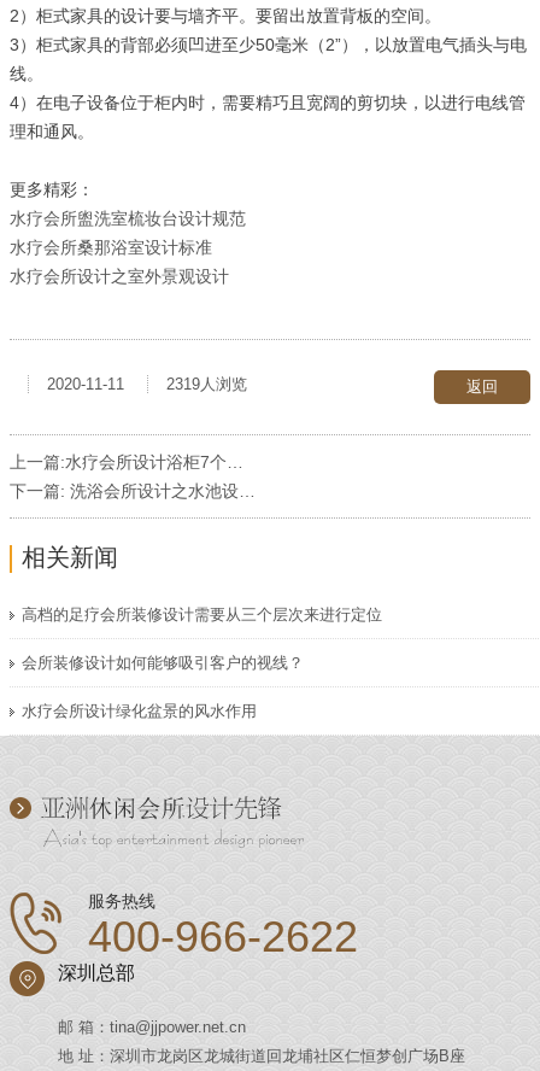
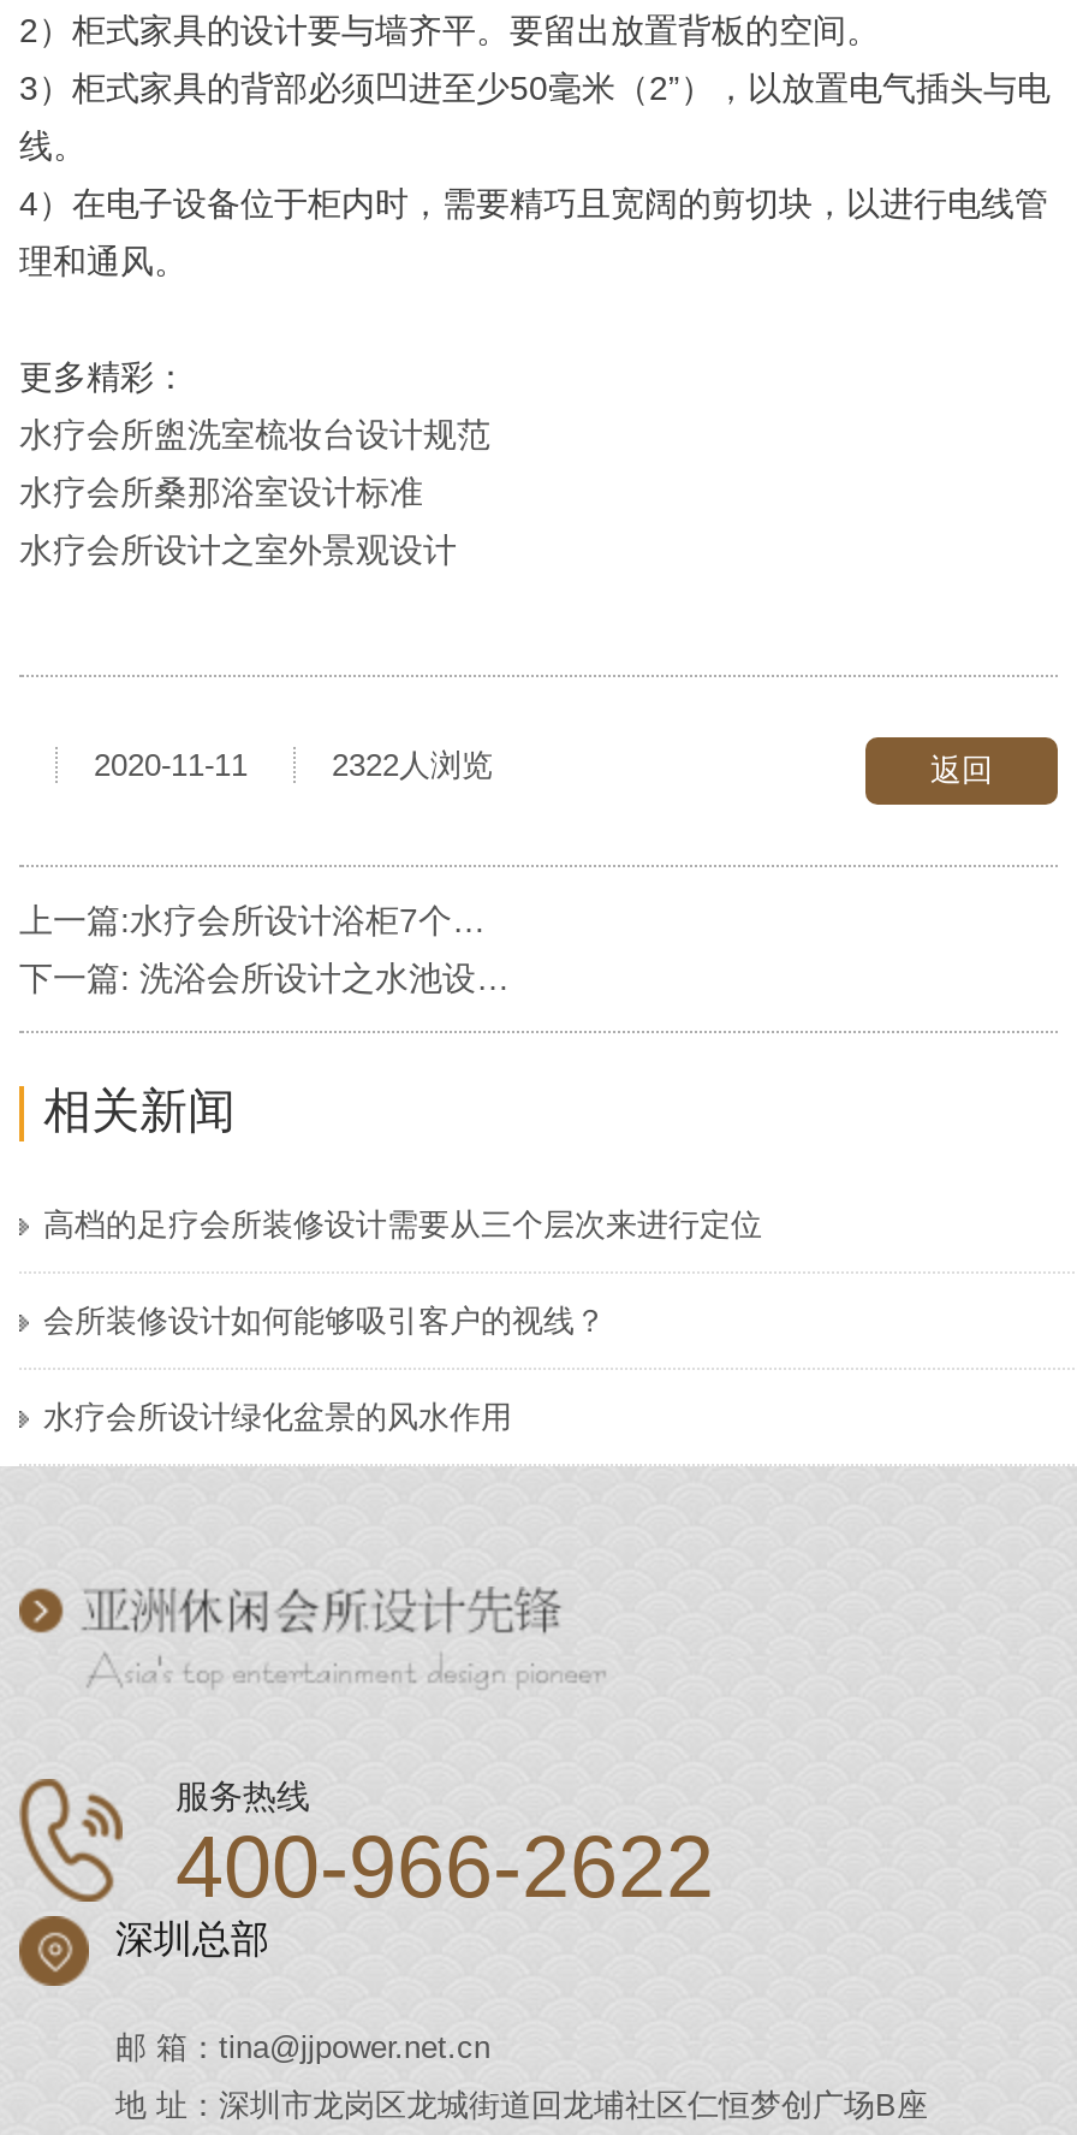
- 2319人浏览
+ 2322人浏览
